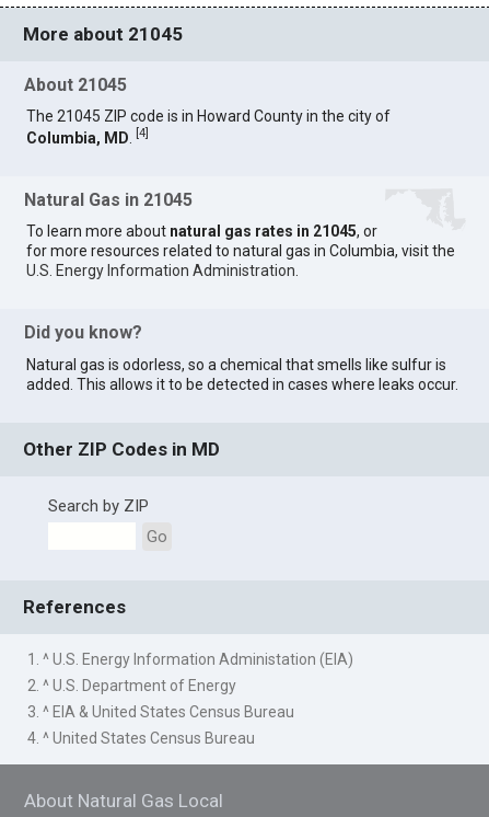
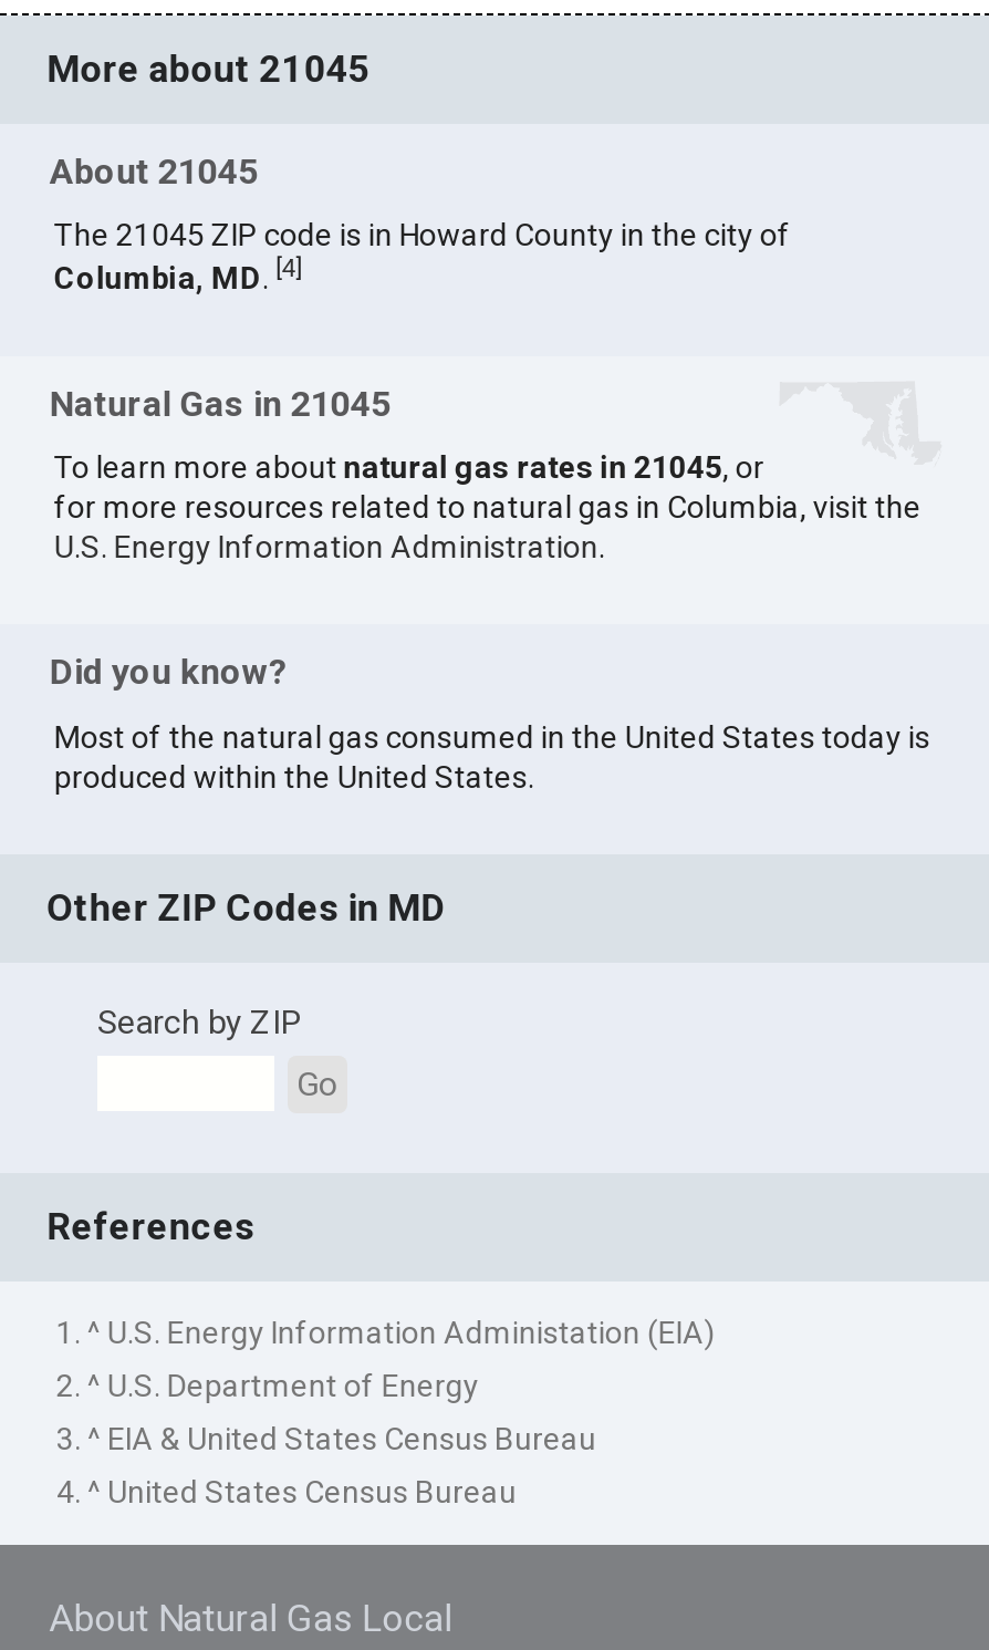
- Natural gas is odorless, so a chemical that smells like sulfur is
- added. This allows it to be detected in cases where leaks occur.
+ Most of the natural gas consumed in the United States today is
+ produced within the United States.
